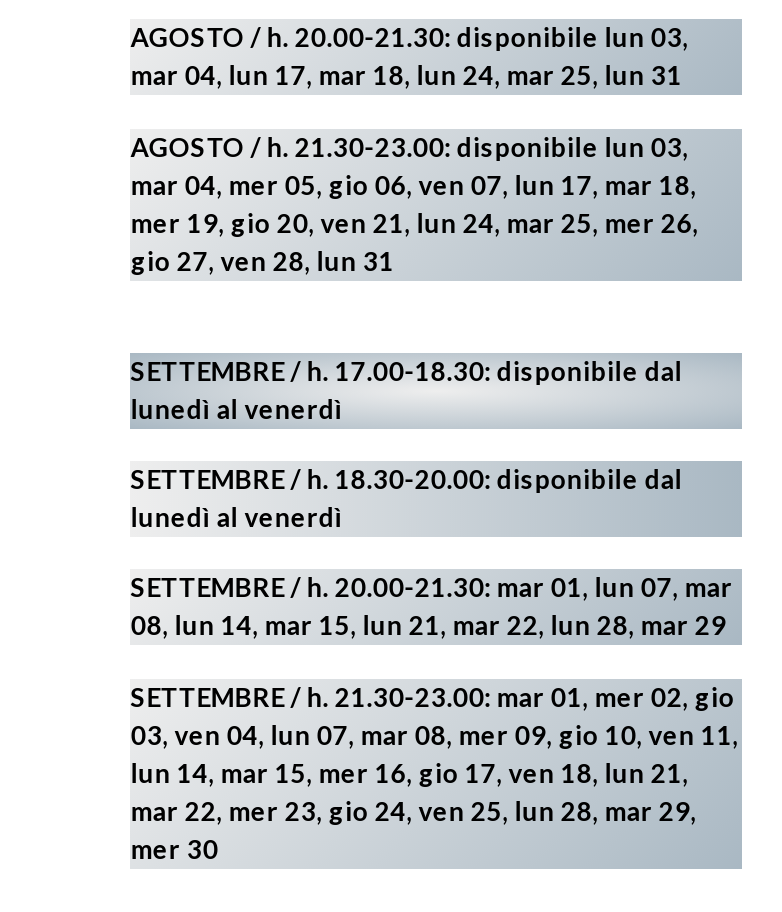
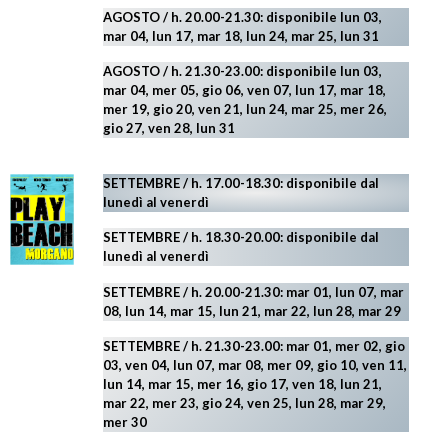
+ [image]
